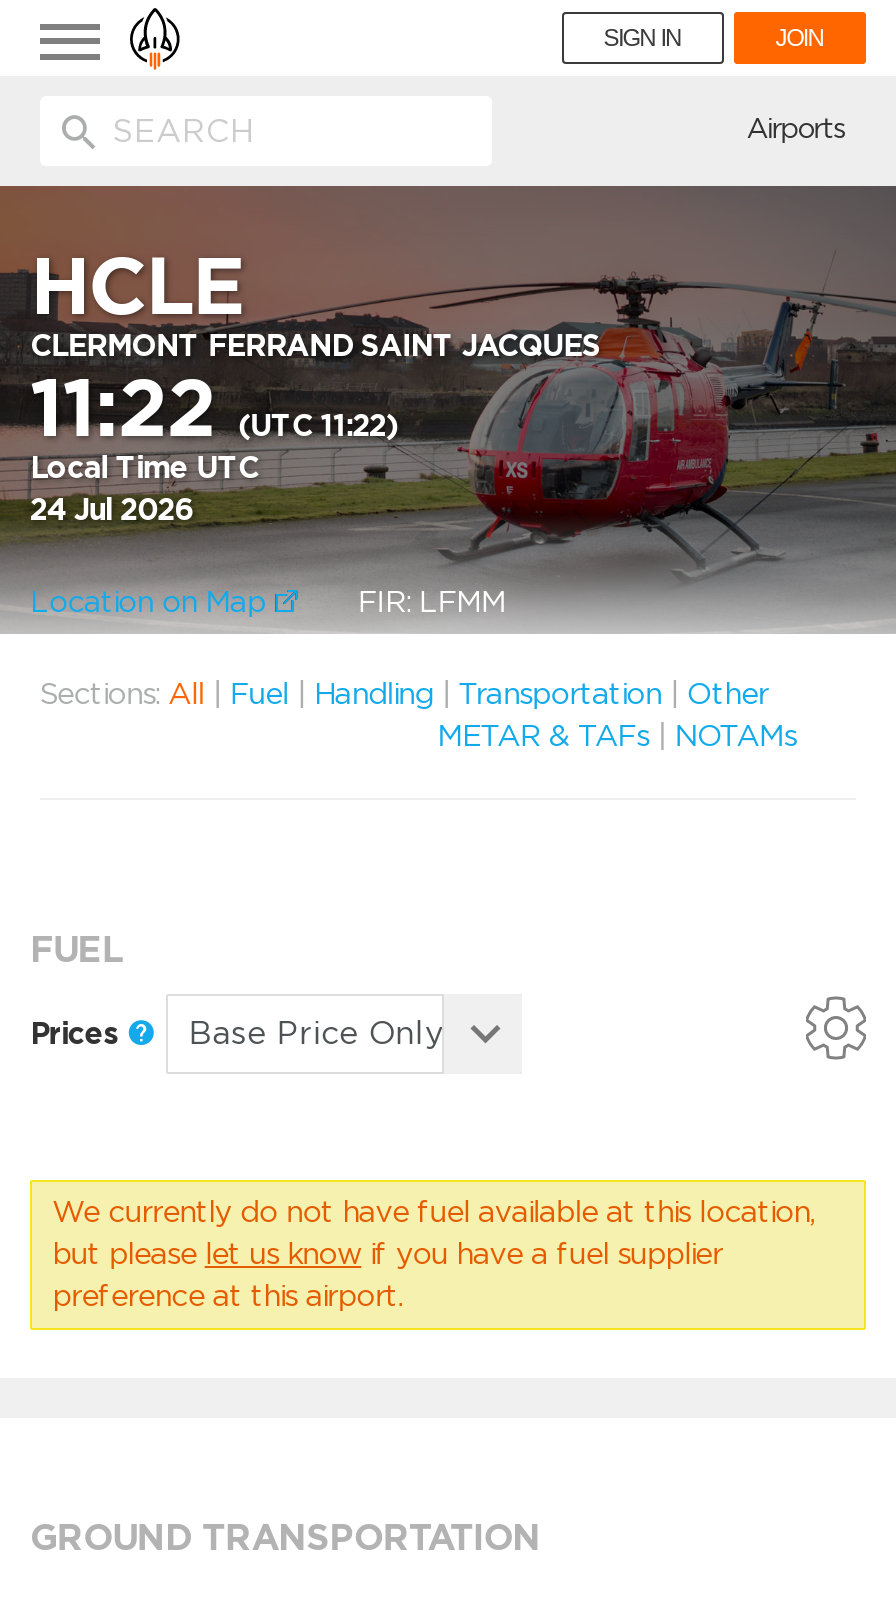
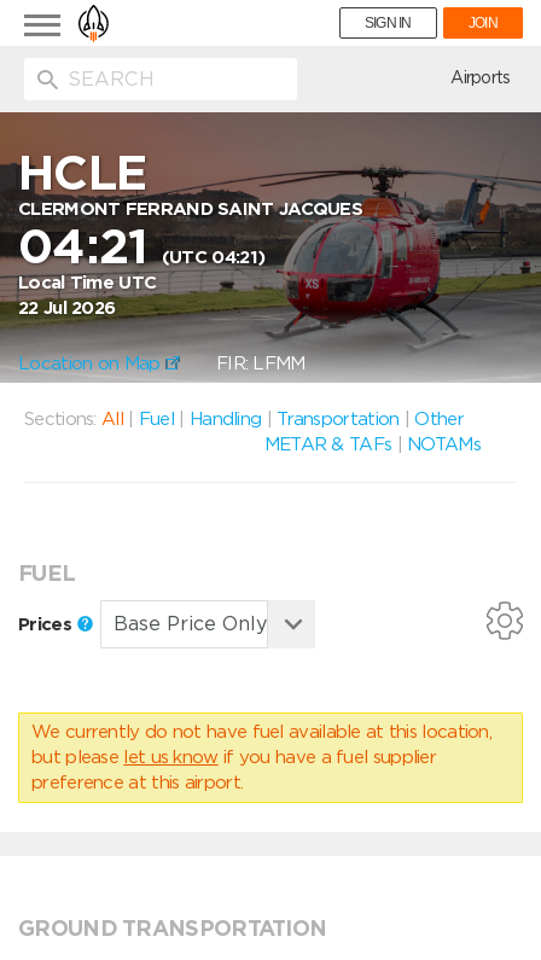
- 11:22 (UTC 11:22)
+ 04:21 (UTC 04:21)

- 24 Jul 2026
+ 22 Jul 2026
